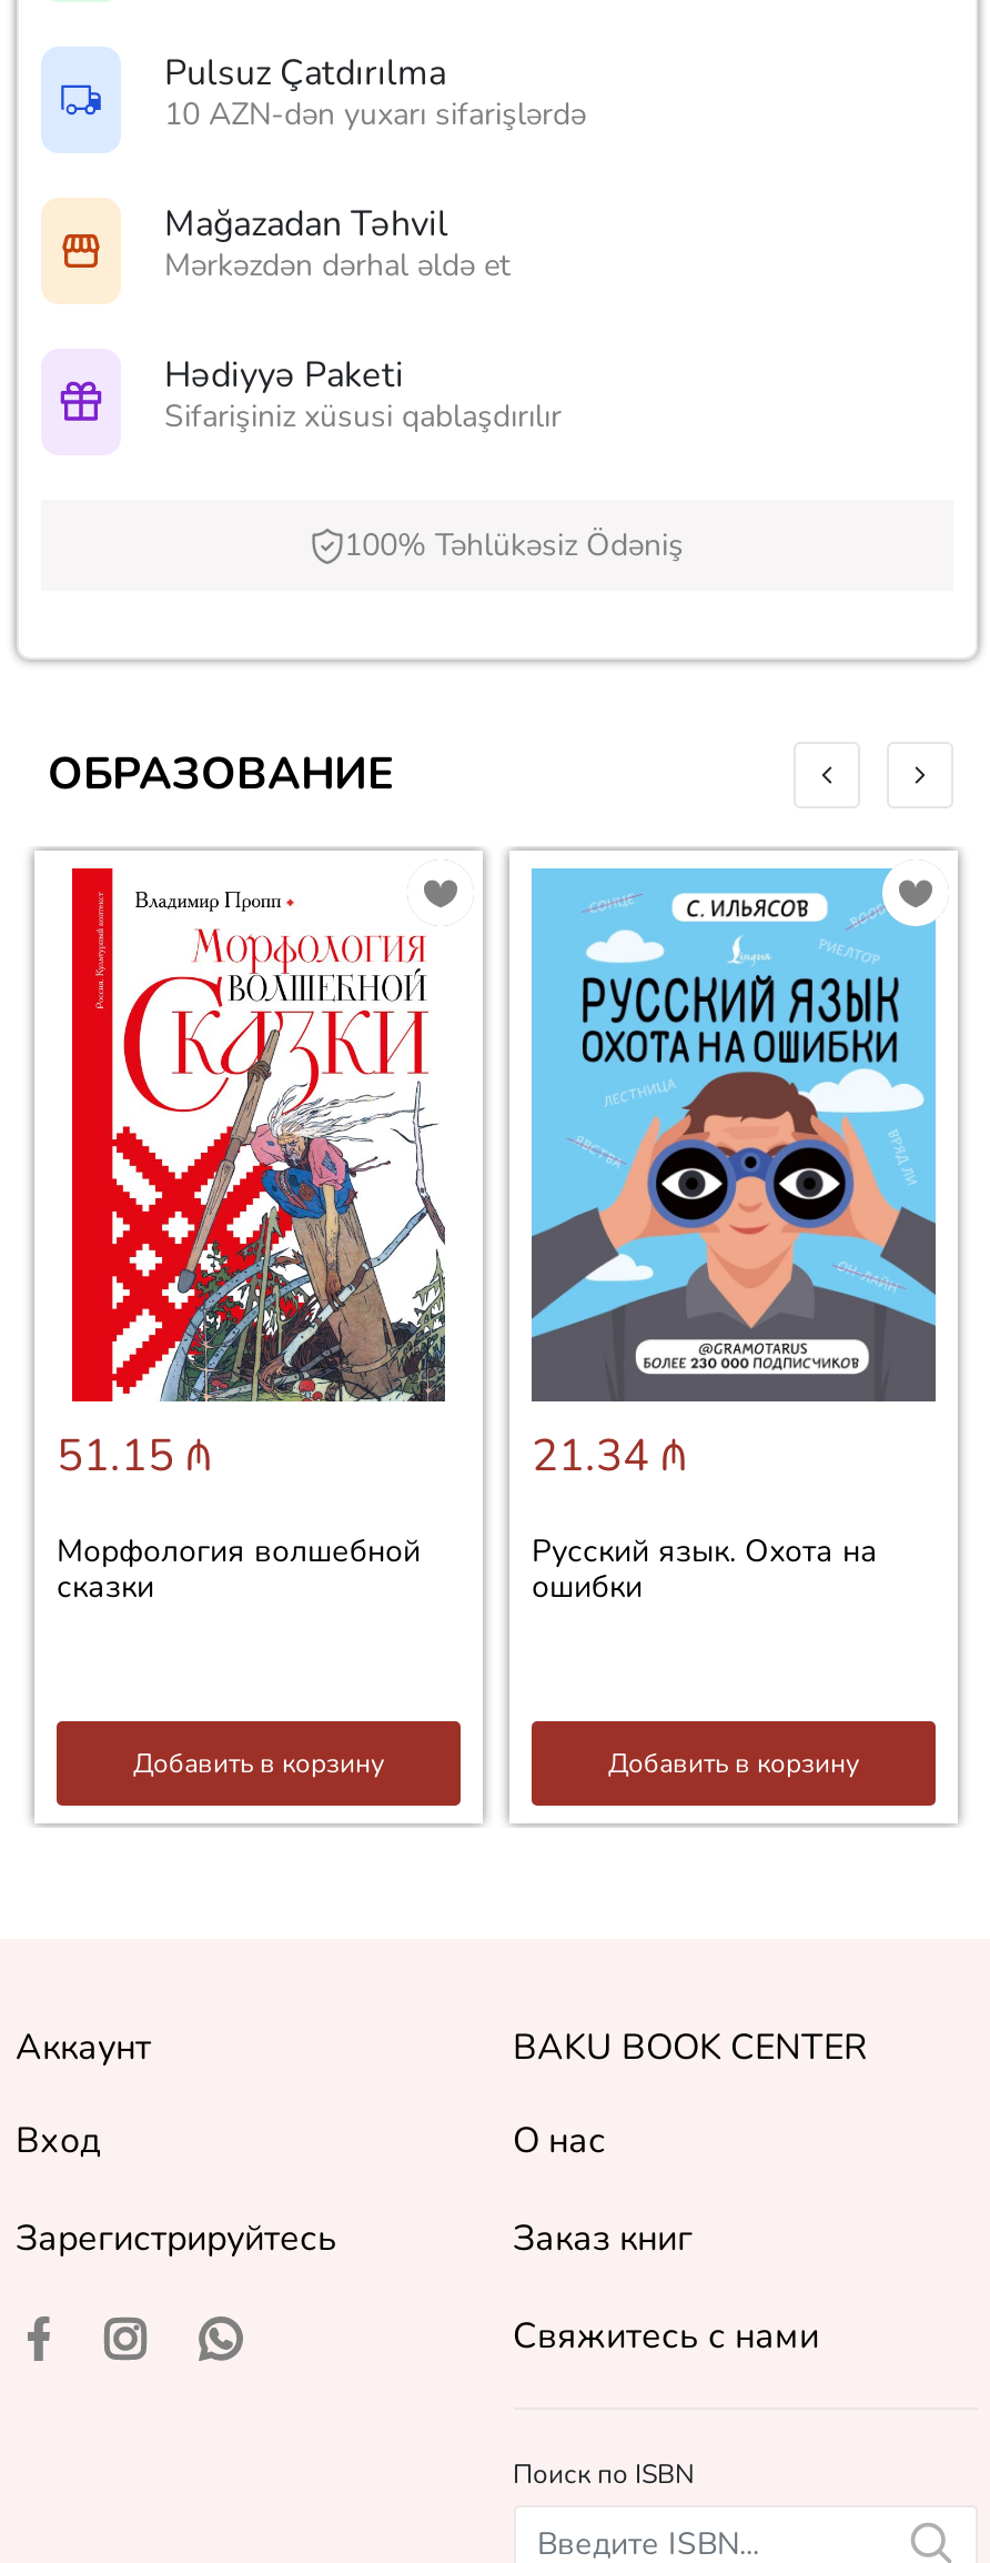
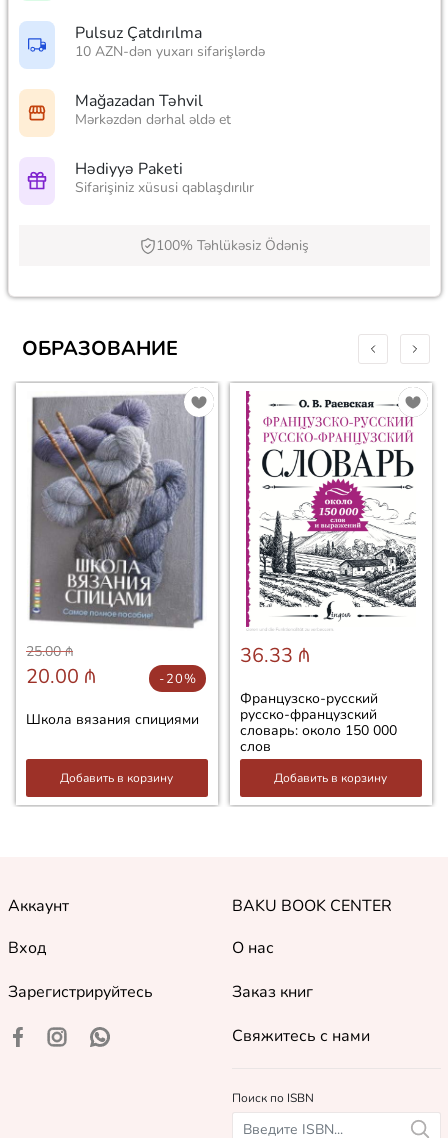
- [image]
- 51.15 ₼
+ [image]
+ 25.00 ₼
+ 20.00 ₼
+ -20%

- [image]
- 21.34 ₼
+ [image]
+ 36.33 ₼

- Морфология волшебной
- сказки
+ Школа вязания спициями

- Русский язык. Охота на
- ошибки
+ Французско-русский
+ русско-французский
+ словарь: около 150 000
+ слов
